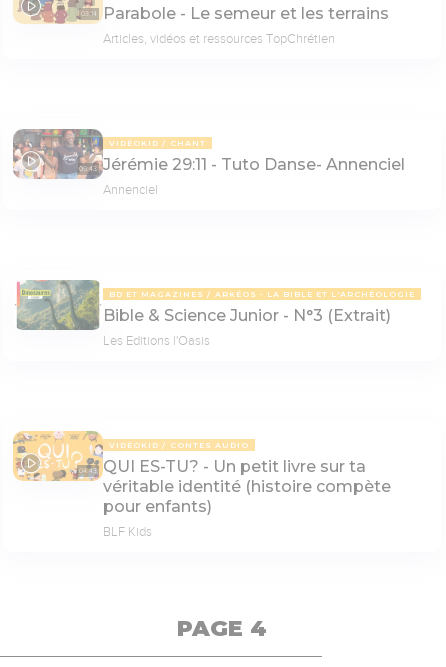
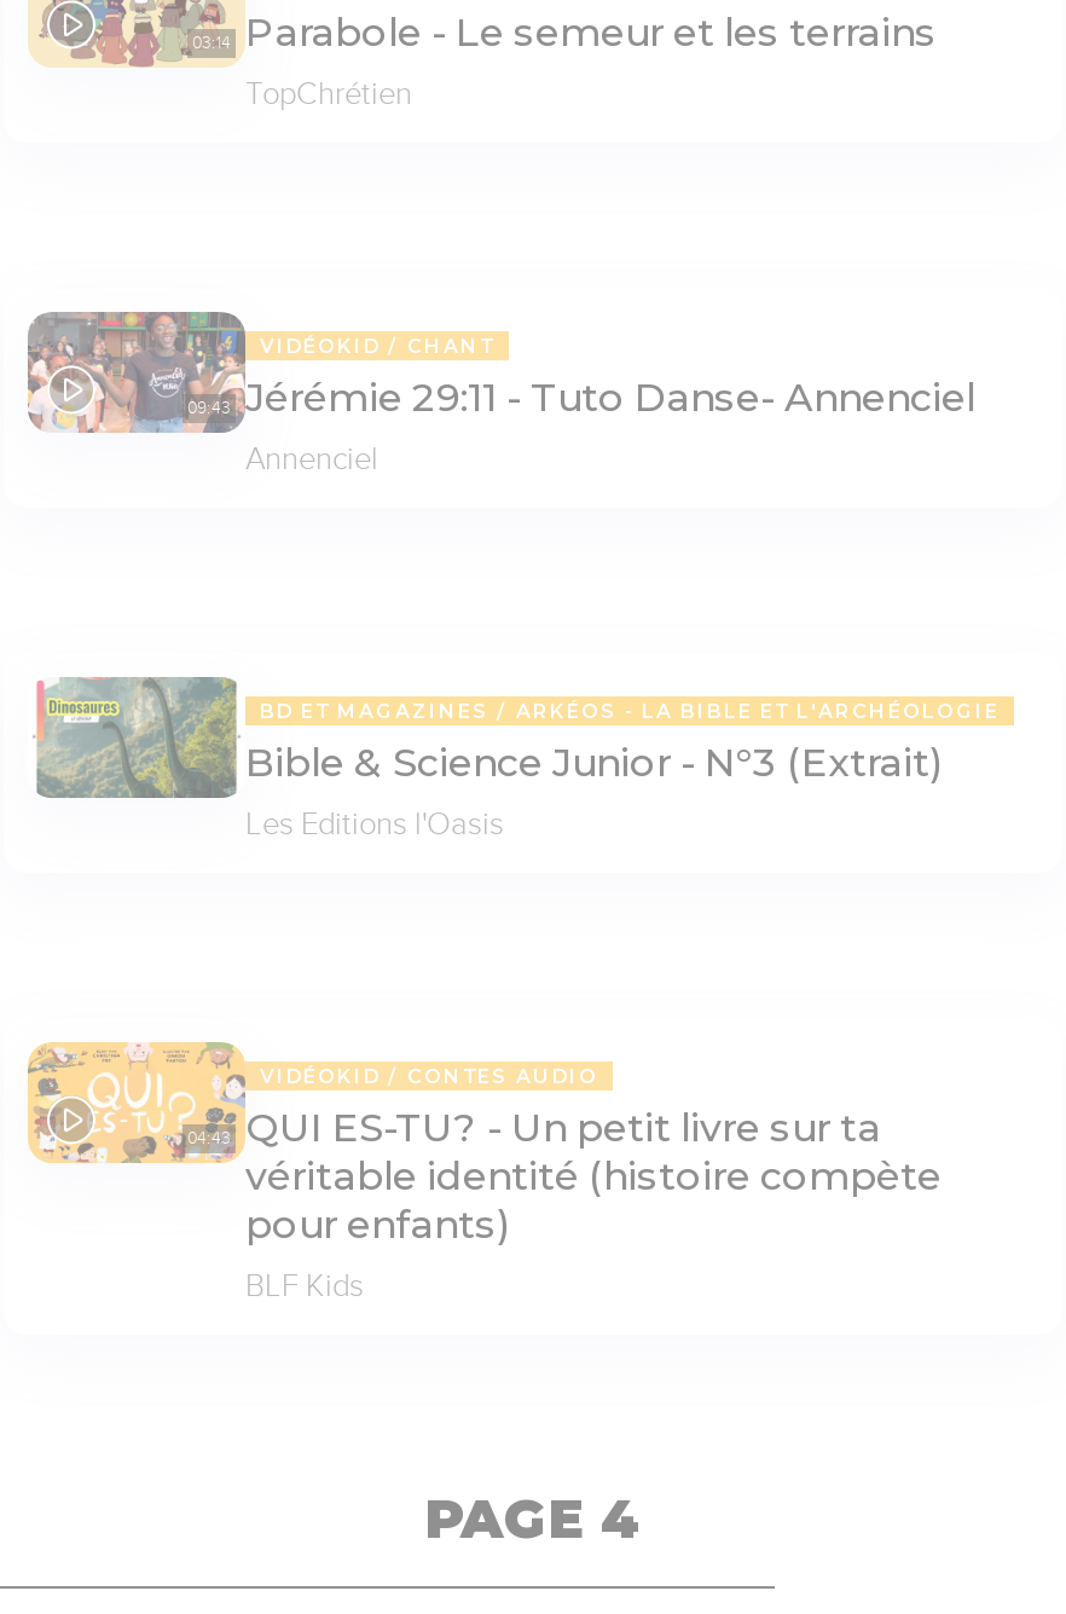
- Articles, vidéos et ressources TopChrétien
+ TopChrétien
